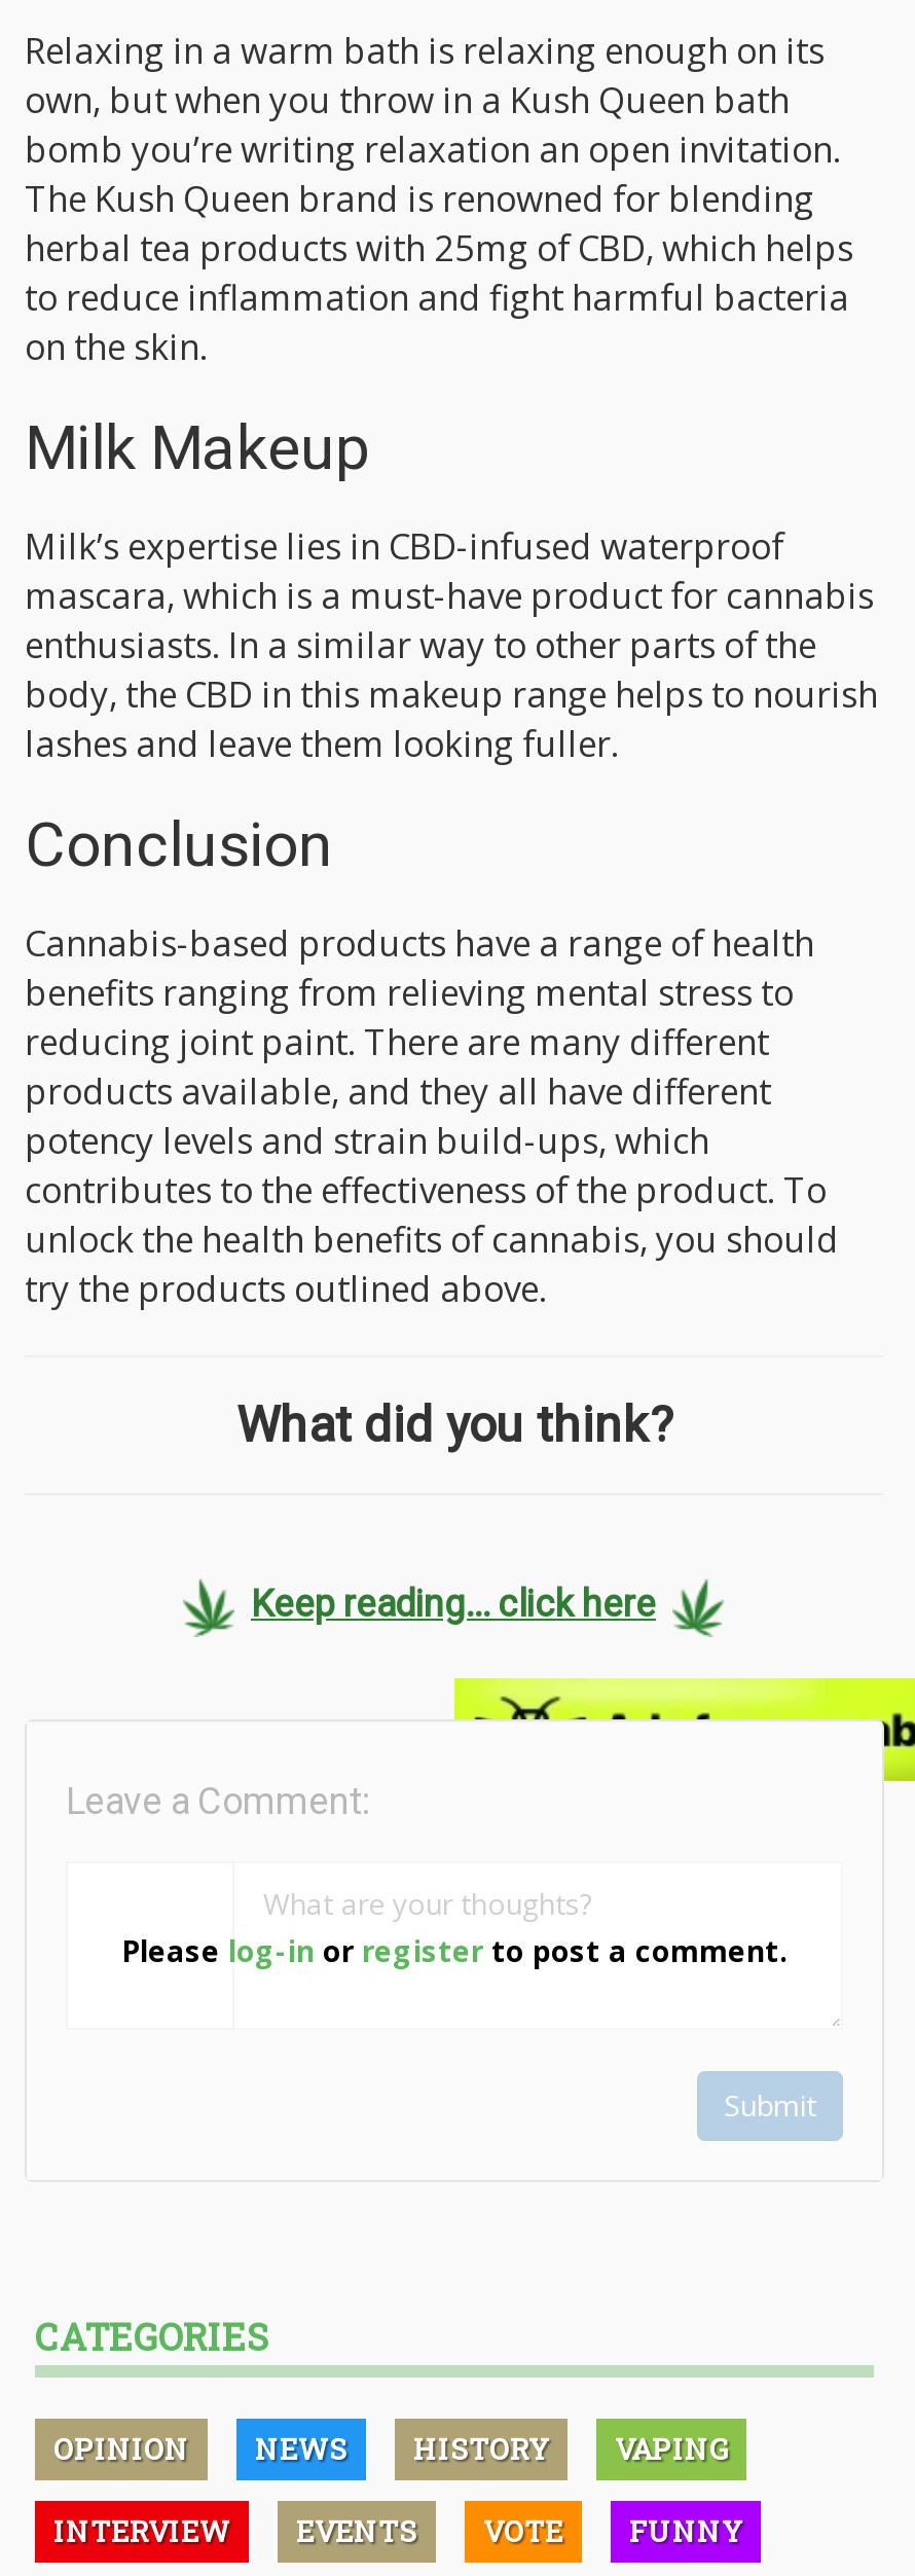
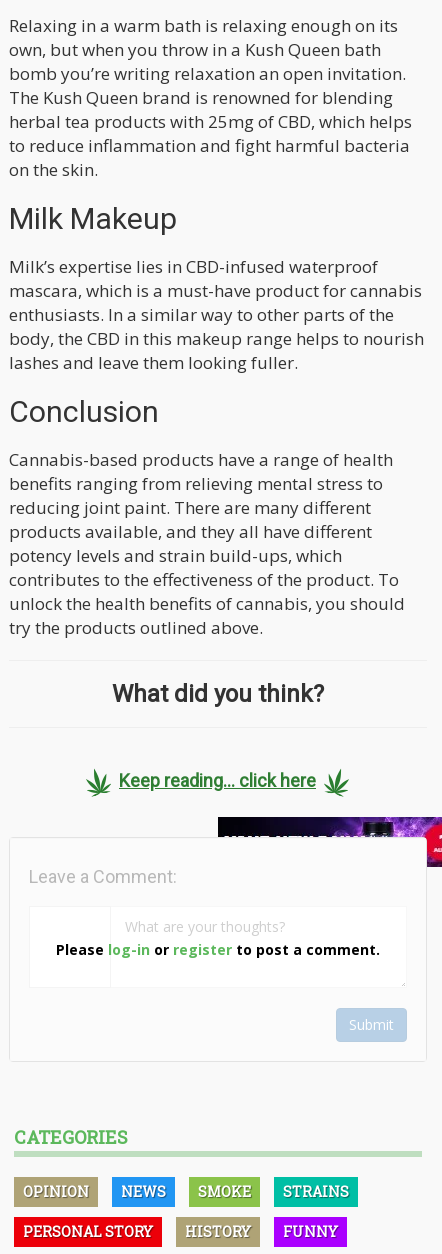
- [image]
+ [image]

- VAPING
- INTERVIEW
- EVENTS
- VOTE

moved down: HISTORY

+ SMOKE
+ STRAINS
+ PERSONAL STORY
